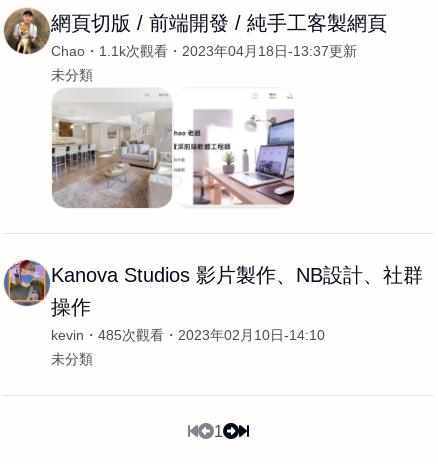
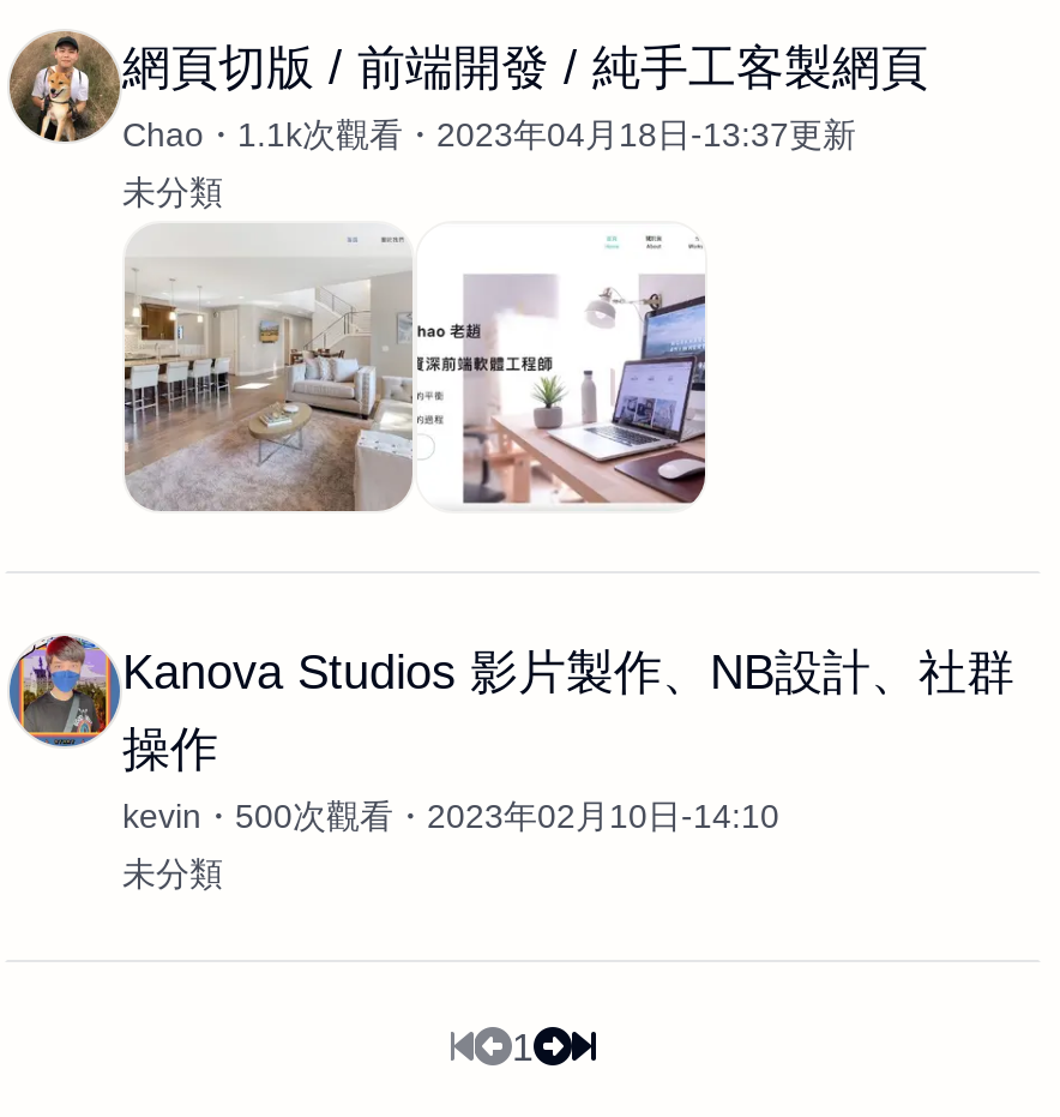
- kevin 485次觀看 2023年02月10日-14:10
+ kevin 500次觀看 2023年02月10日-14:10
